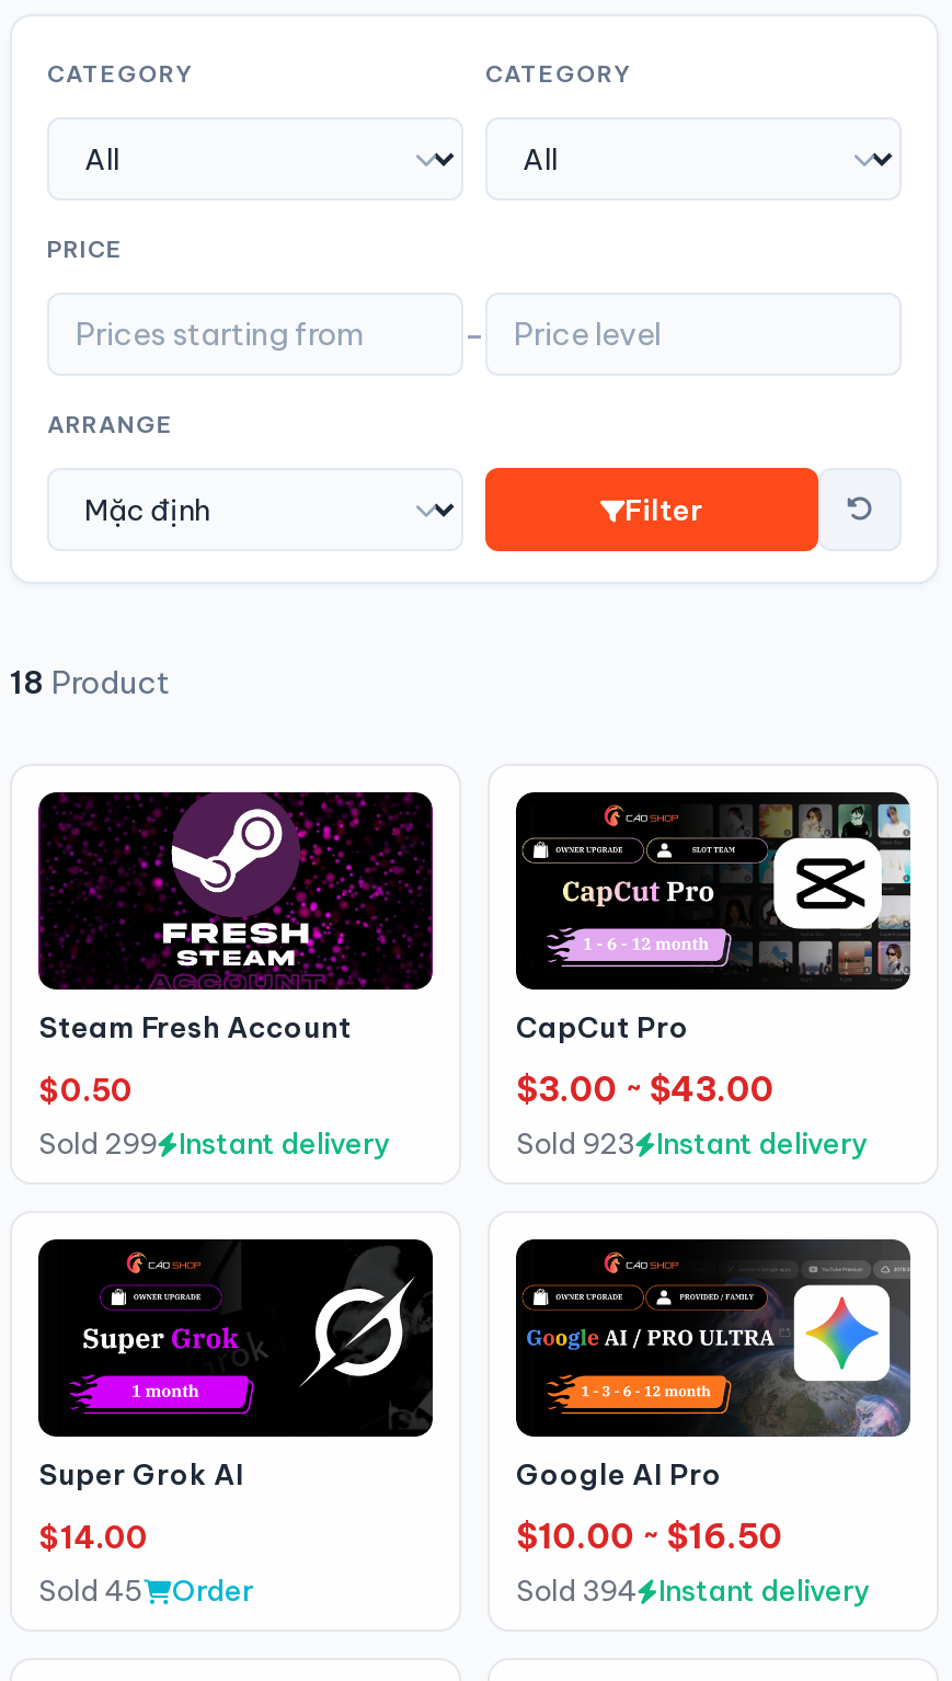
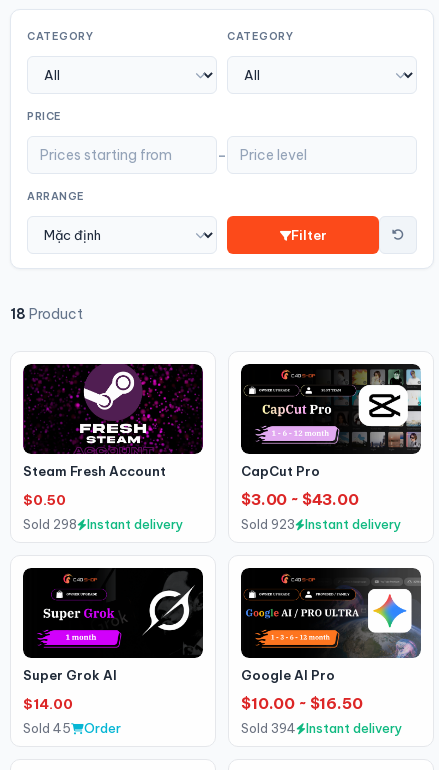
- Sold 299 Instant delivery
+ Sold 298 Instant delivery
